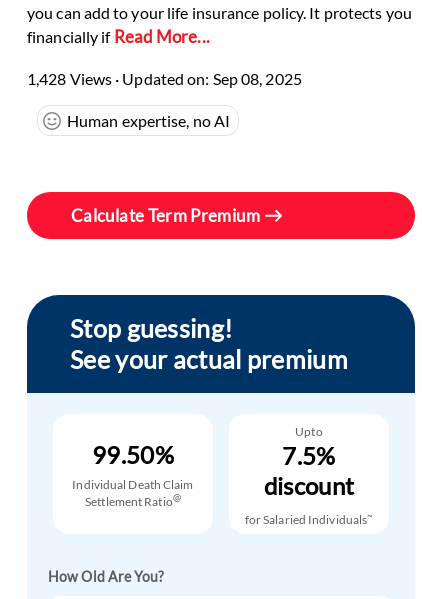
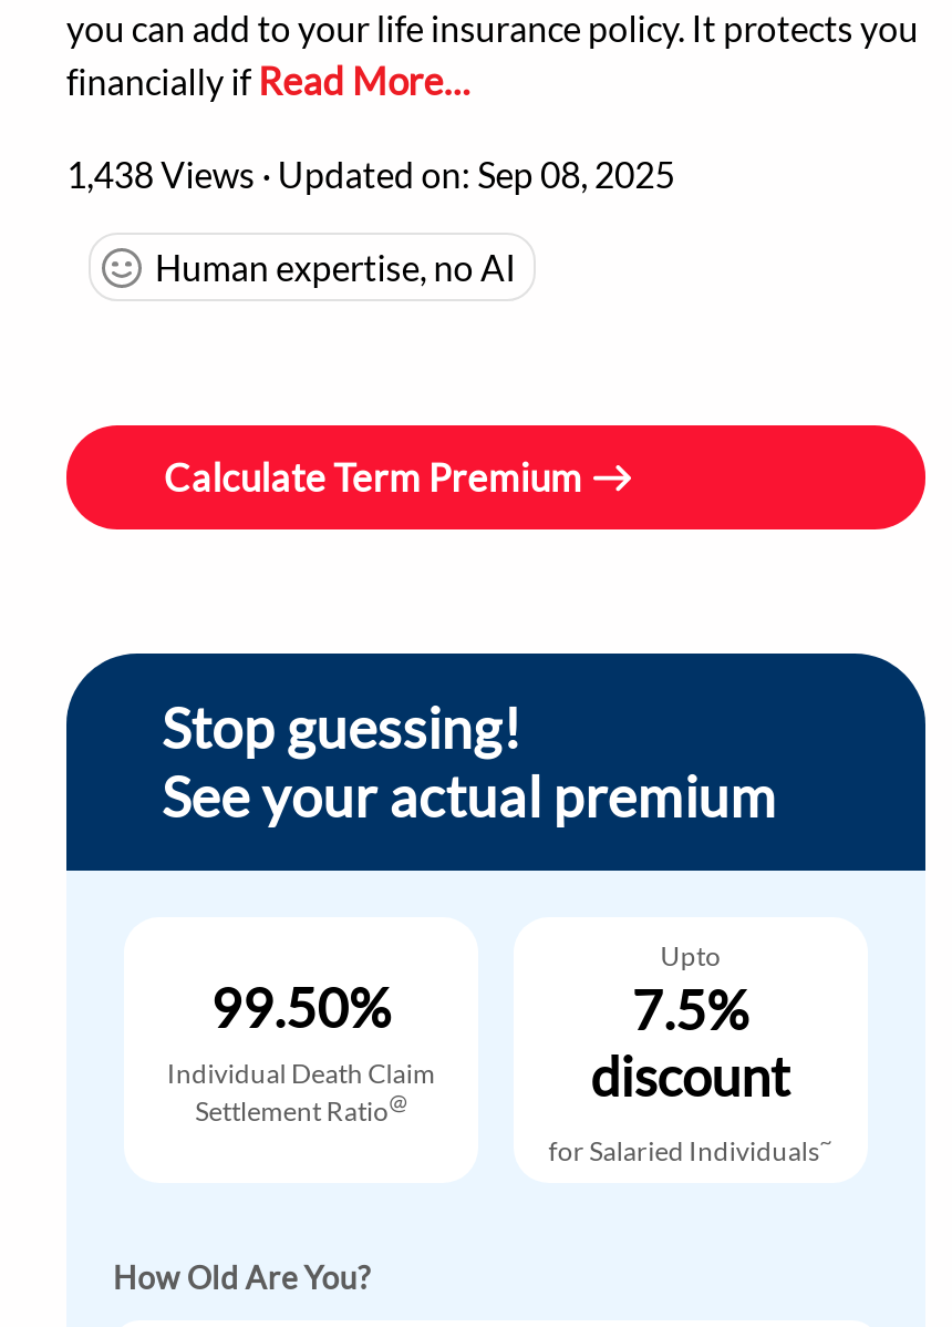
- 1,428 Views · Updated on: Sep 08, 2025
+ 1,438 Views · Updated on: Sep 08, 2025
